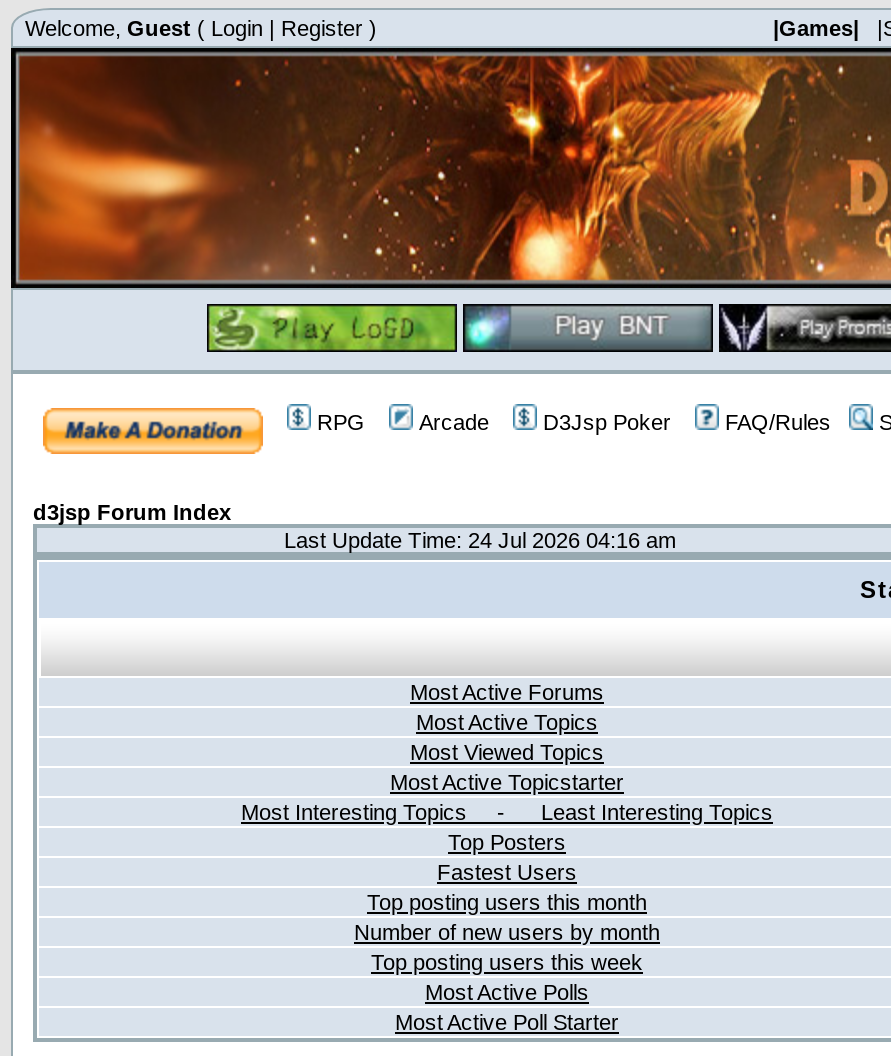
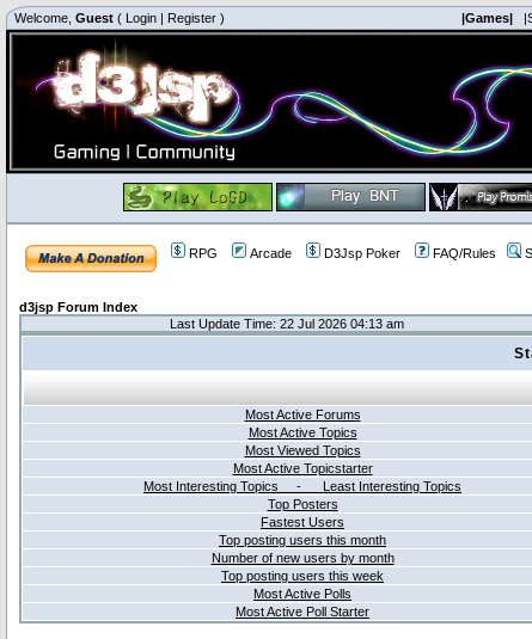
- [image]
+ [image]

- Last Update Time: 24 Jul 2026 04:16 am
+ Last Update Time: 22 Jul 2026 04:13 am
